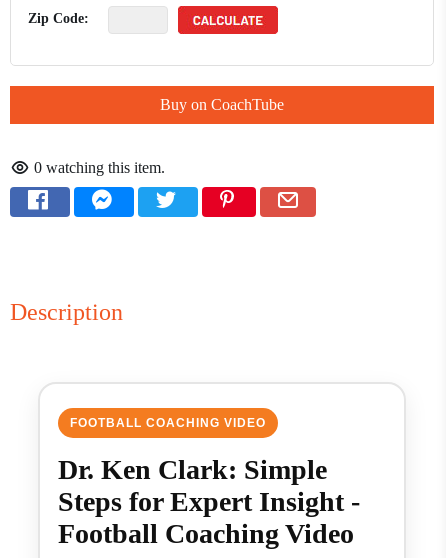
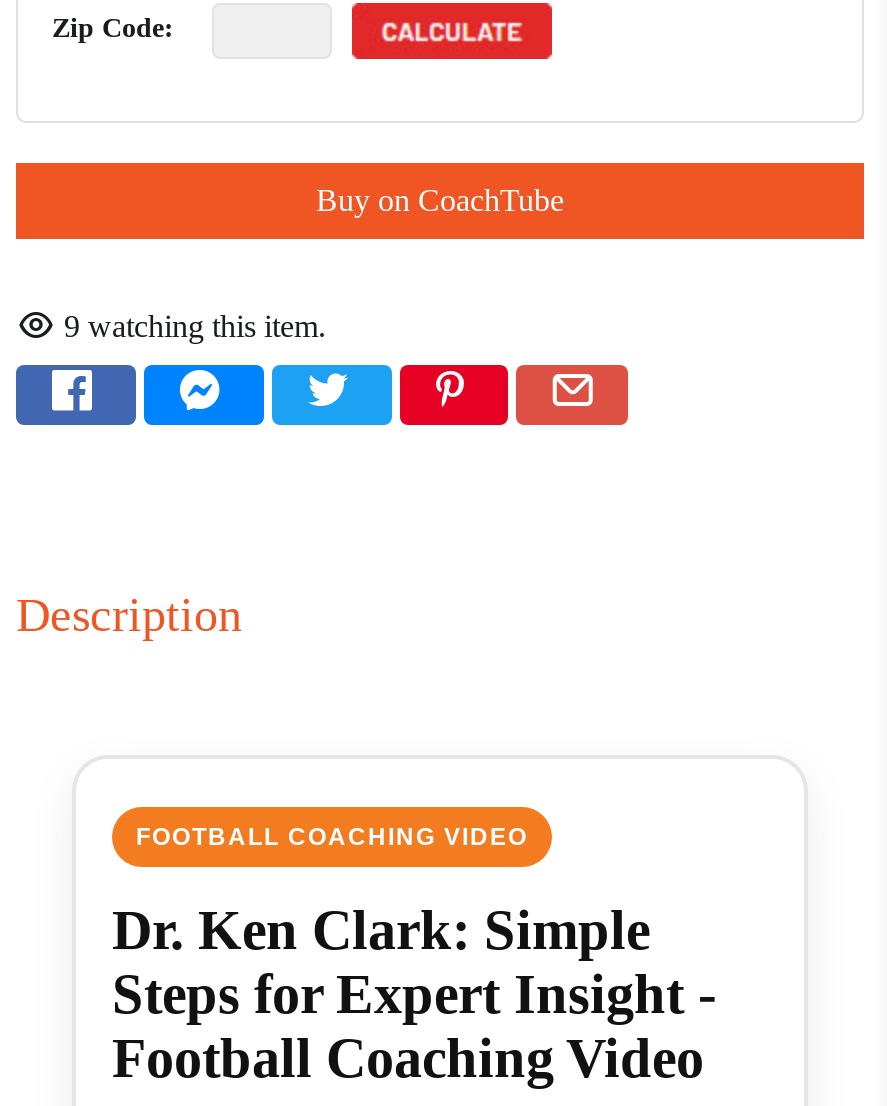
- 0 watching this item.
+ 9 watching this item.
